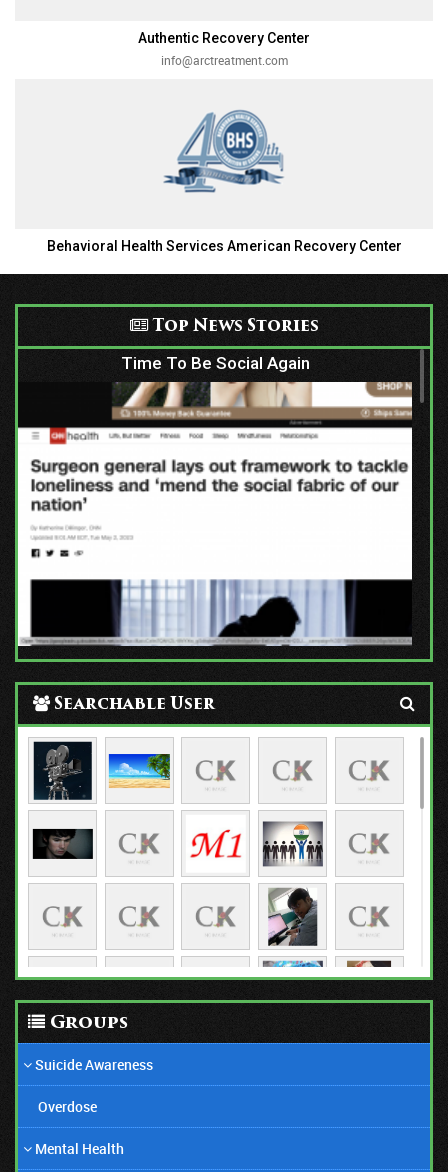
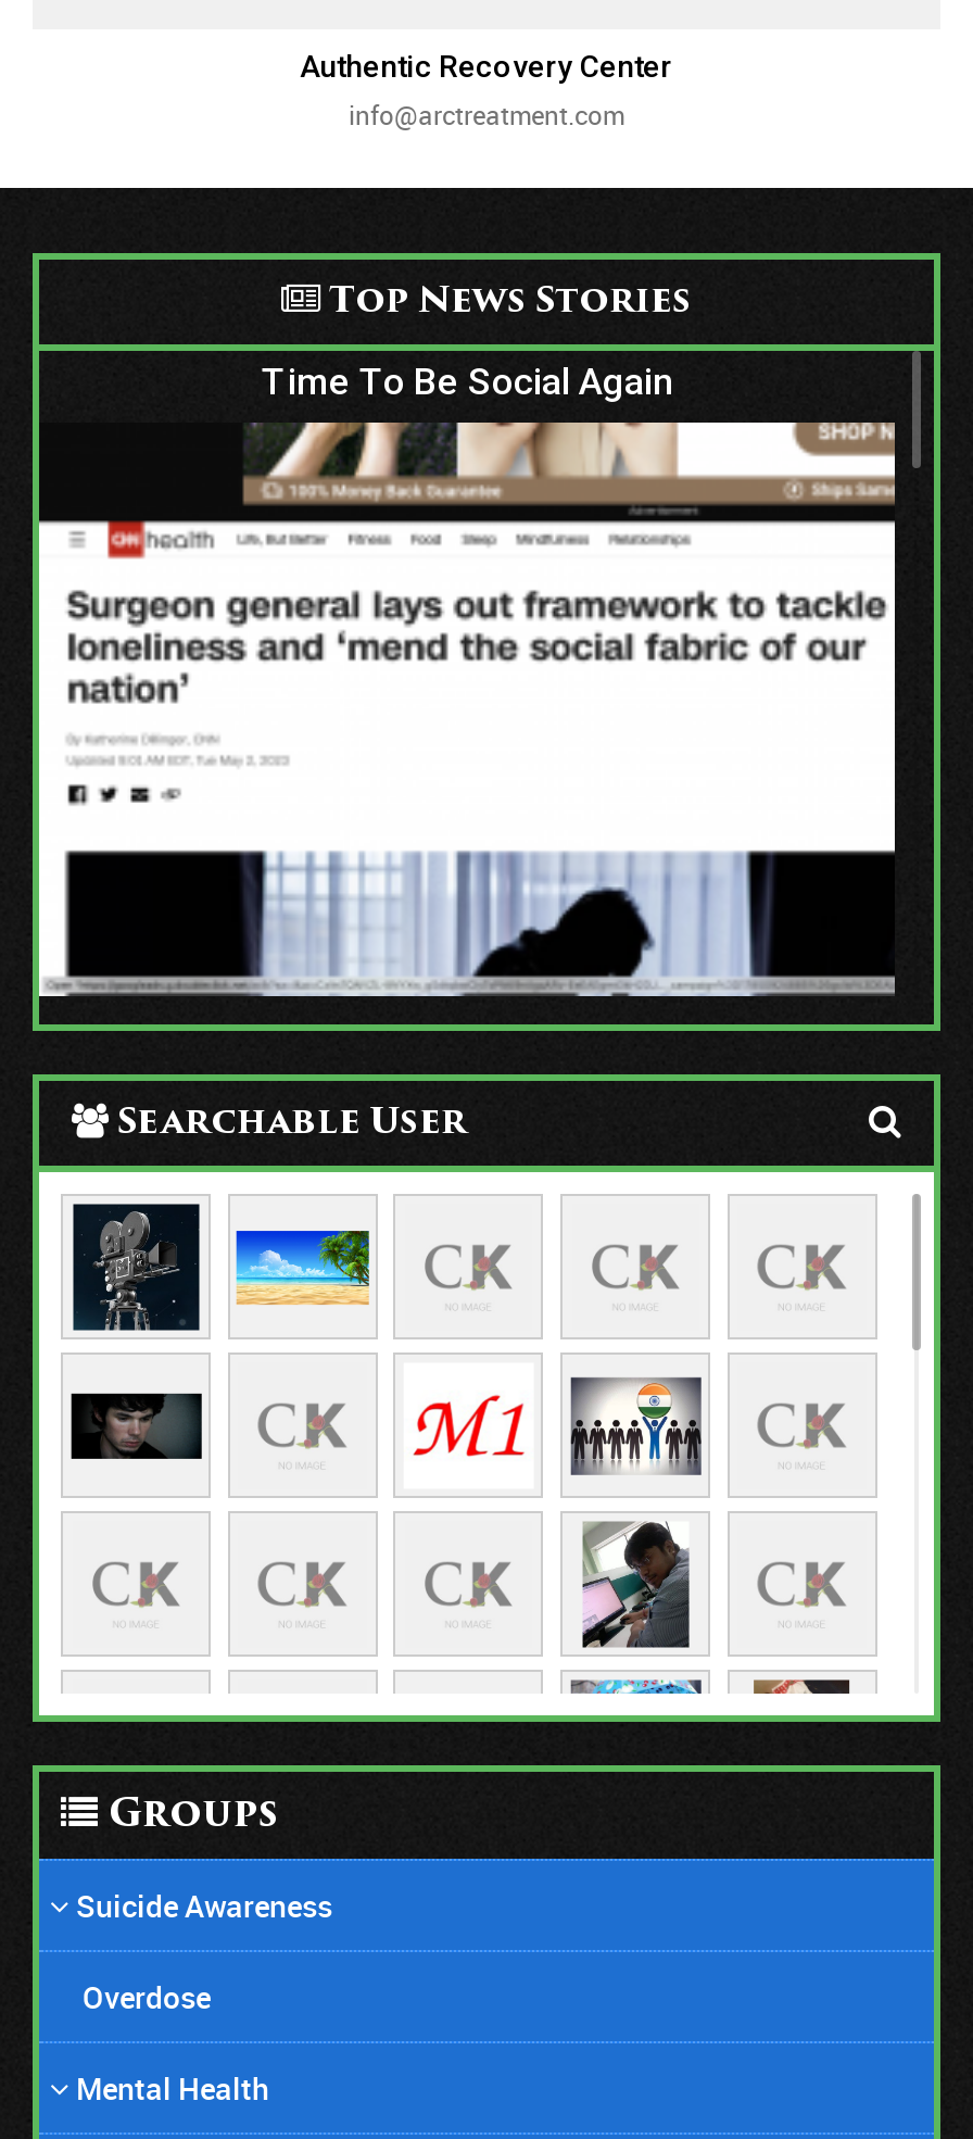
- [image]

- Behavioral Health Services American Recovery Center
